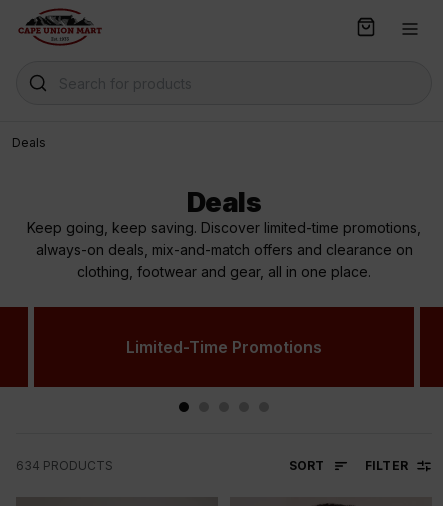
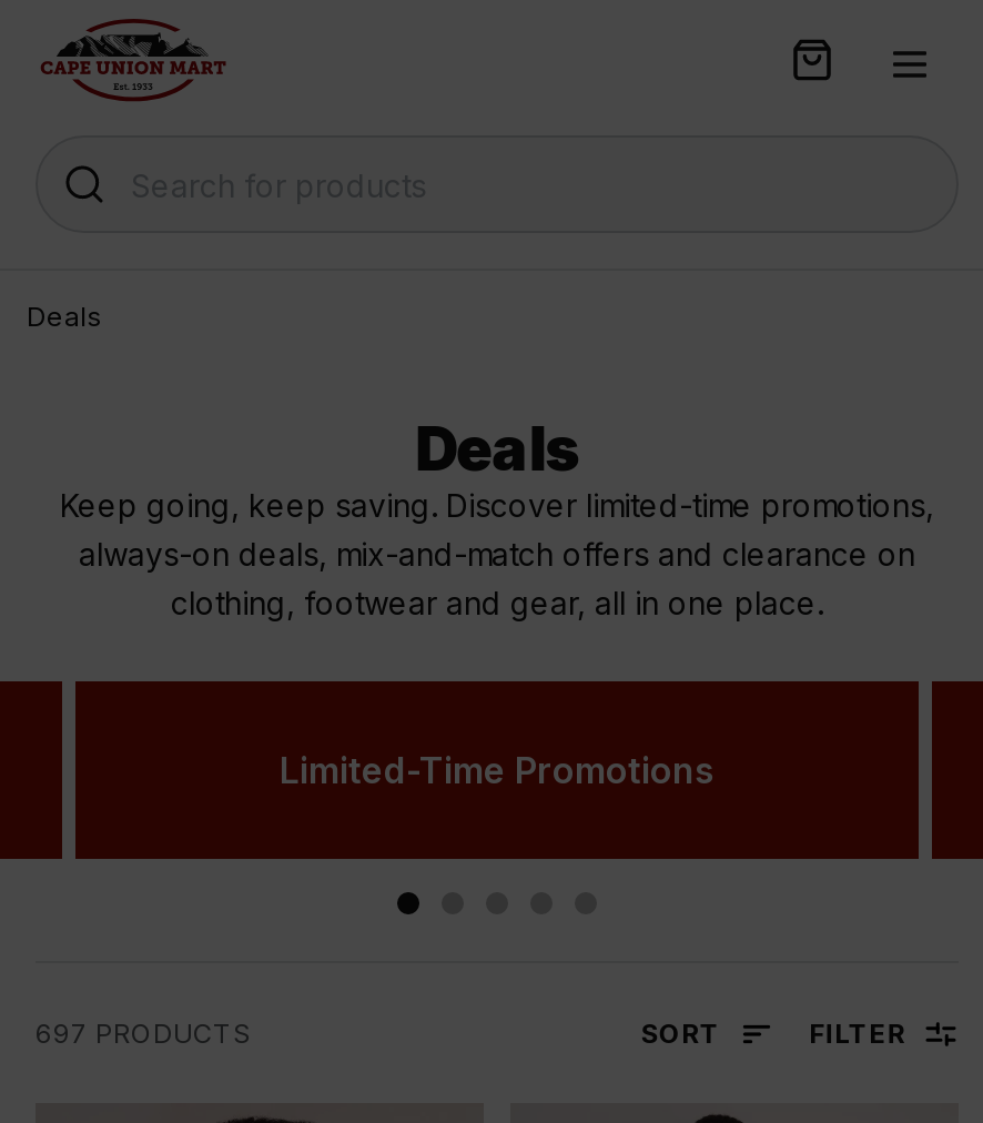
- 634 PRODUCTS
+ 697 PRODUCTS
